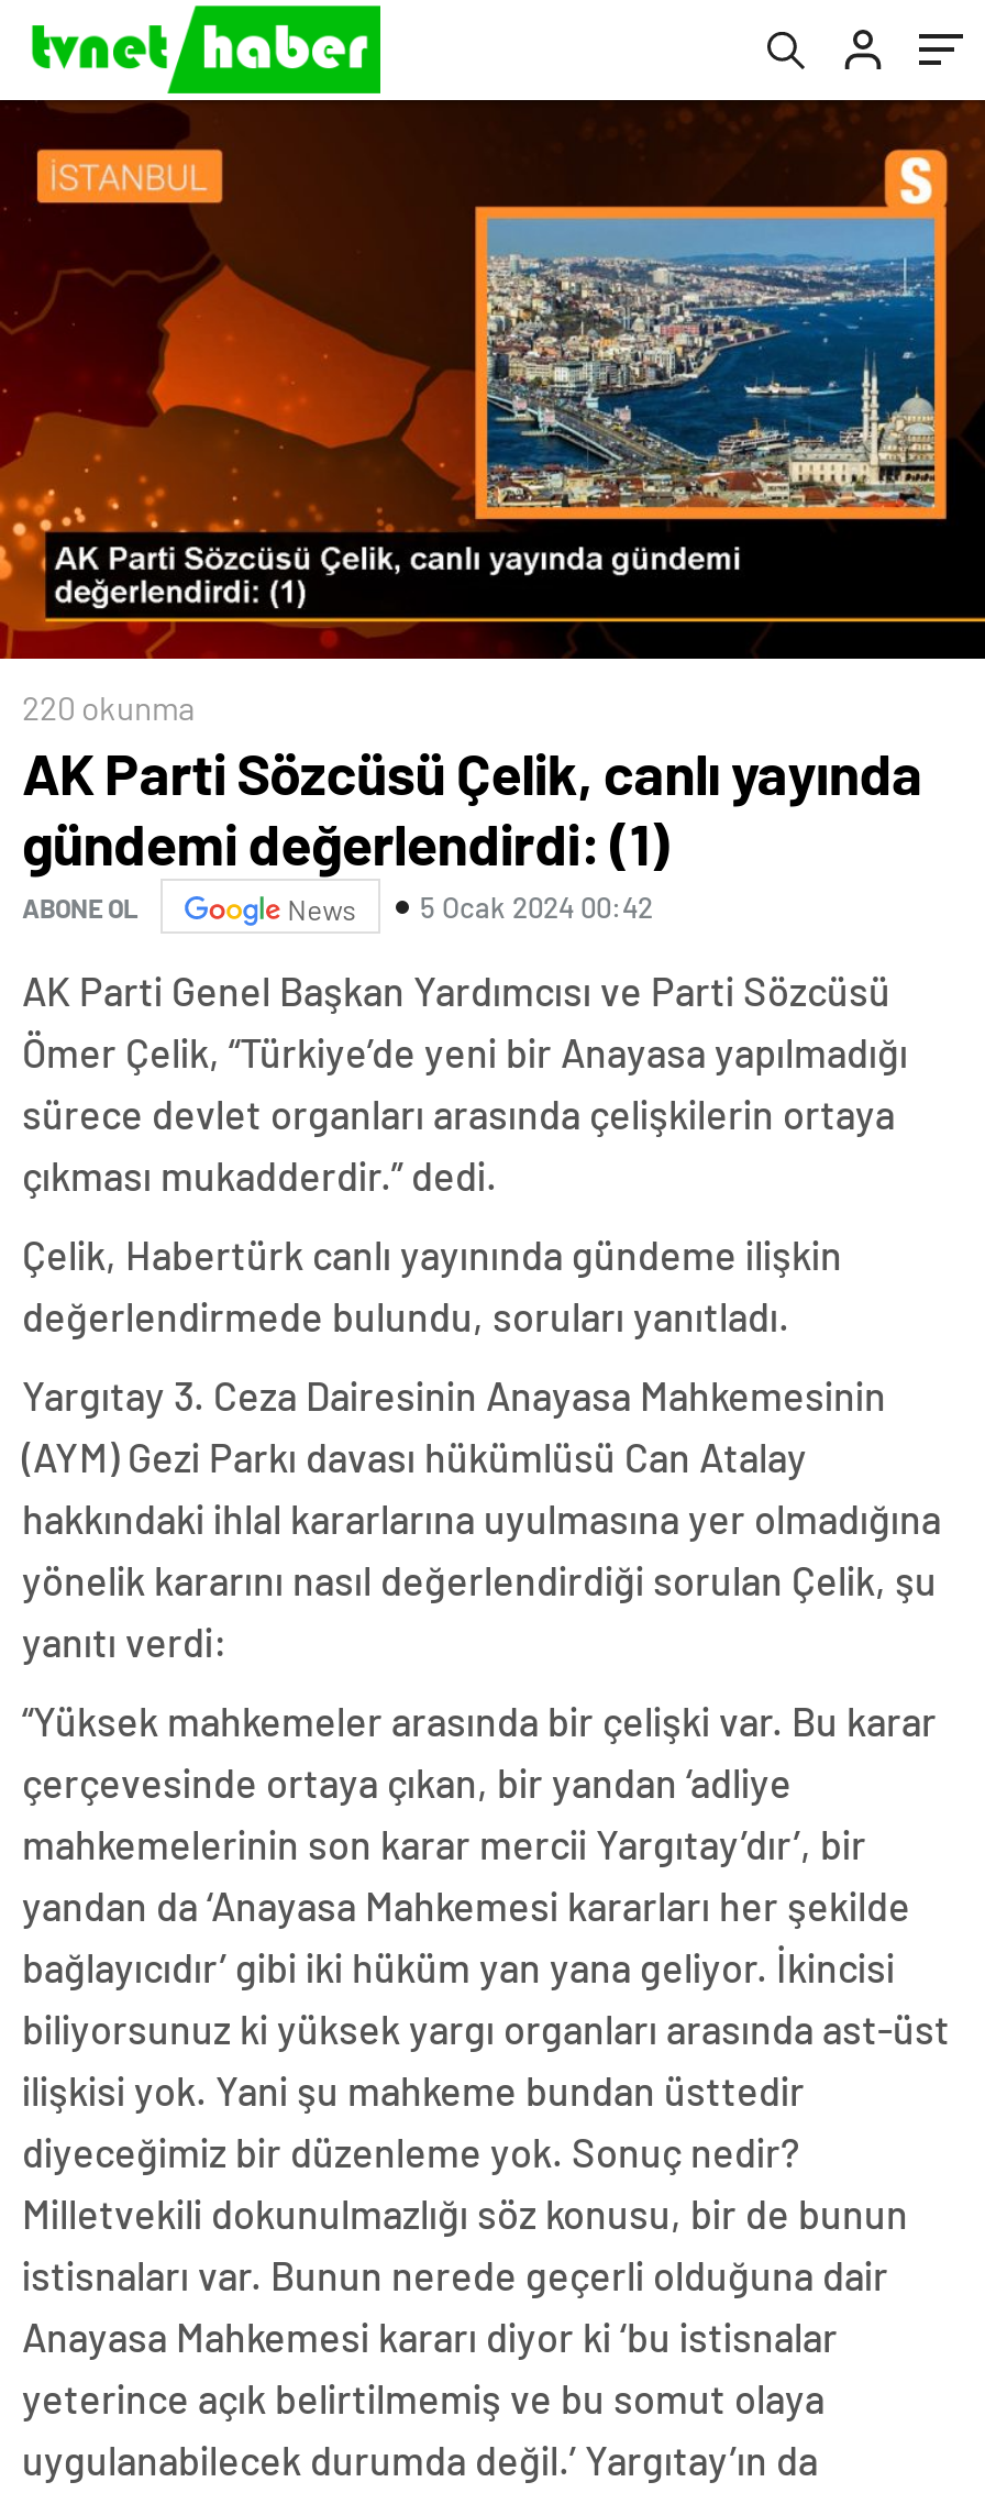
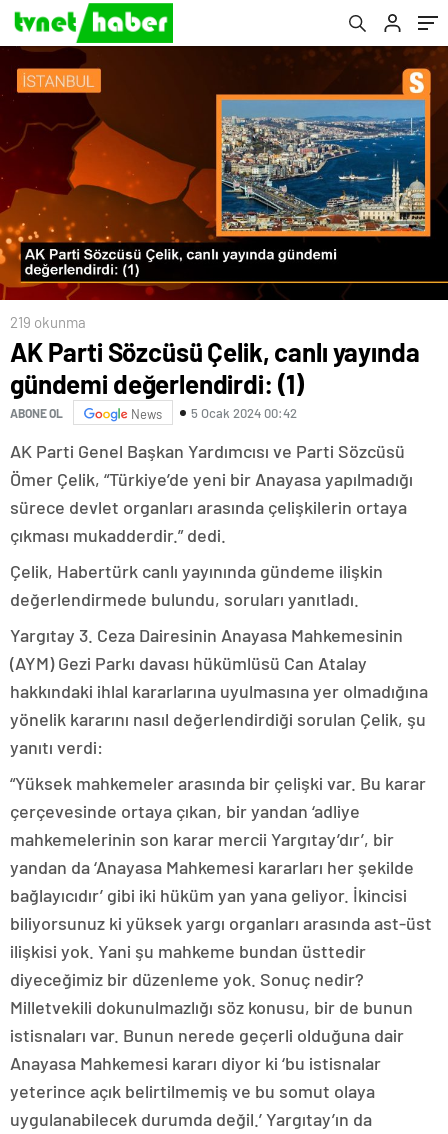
- 220 okunma
+ 219 okunma
